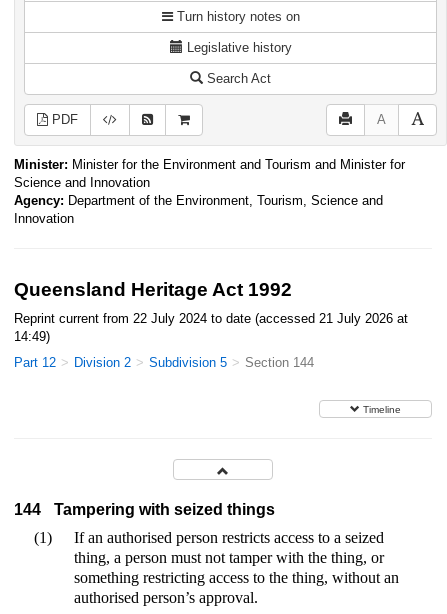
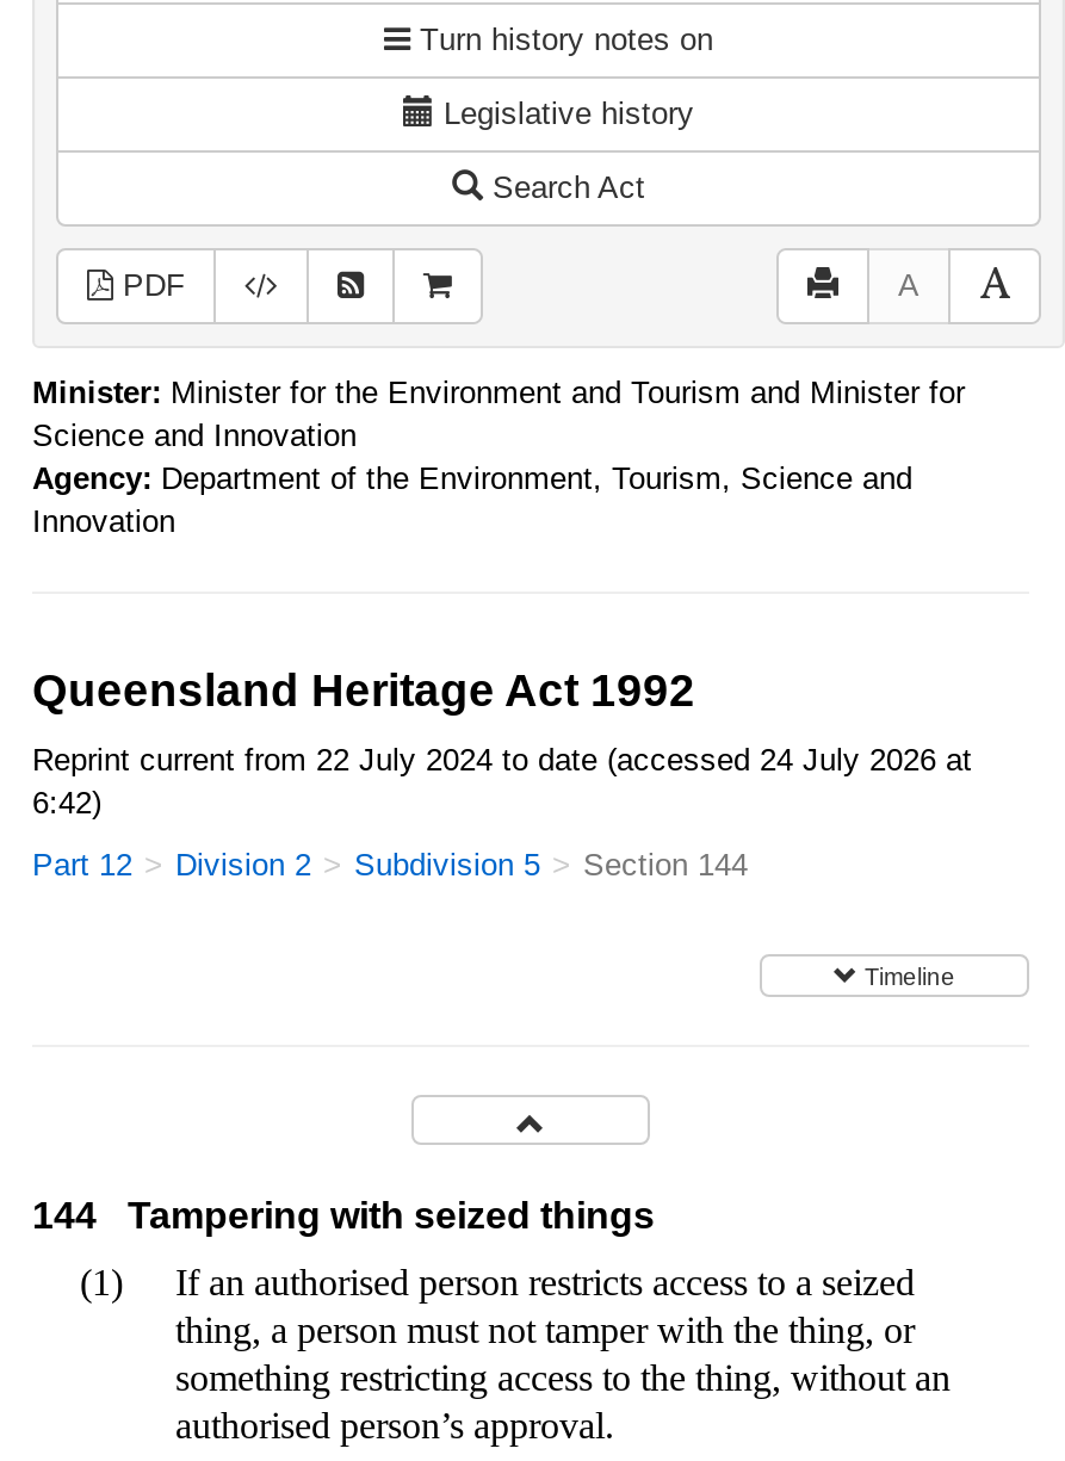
- Reprint current from 22 July 2024 to date (accessed 21 July 2026 at
+ Reprint current from 22 July 2024 to date (accessed 24 July 2026 at

- 14:49)
+ 6:42)
